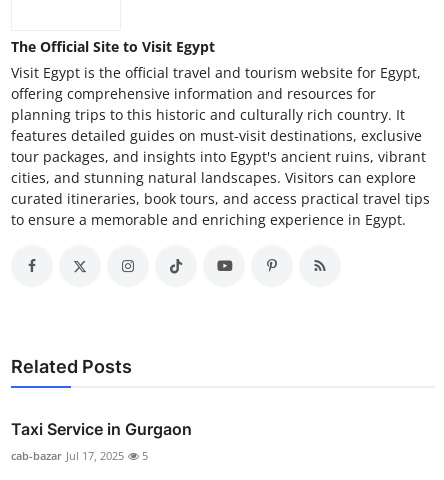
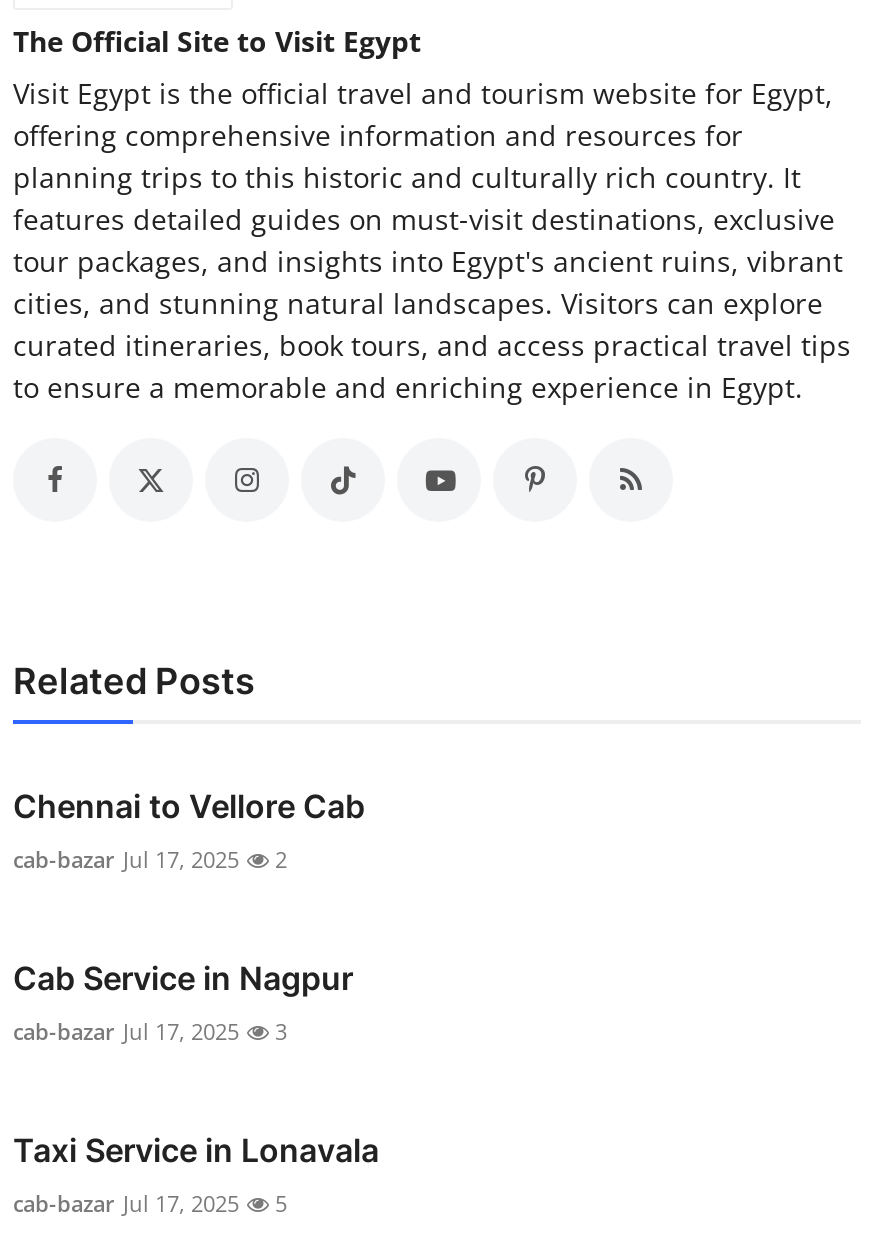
- Taxi Service in Gurgaon
+ Chennai to Vellore Cab
+ cab-bazar Jul 17, 2025
+ 2
+ Cab Service in Nagpur
+ cab-bazar Jul 17, 2025
+ 3
+ Taxi Service in Lonavala
